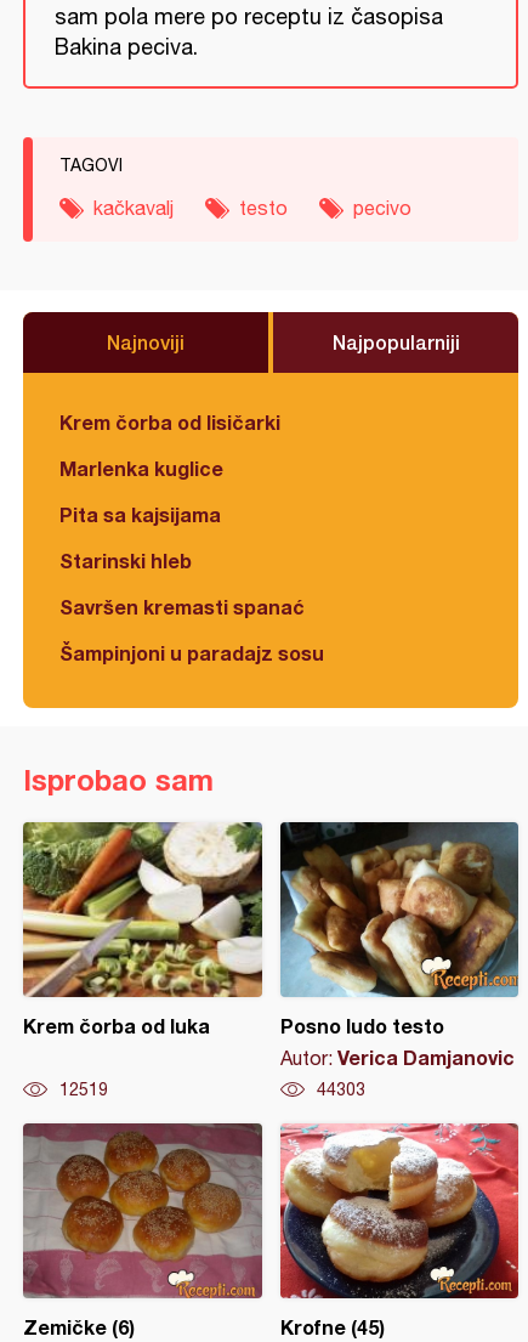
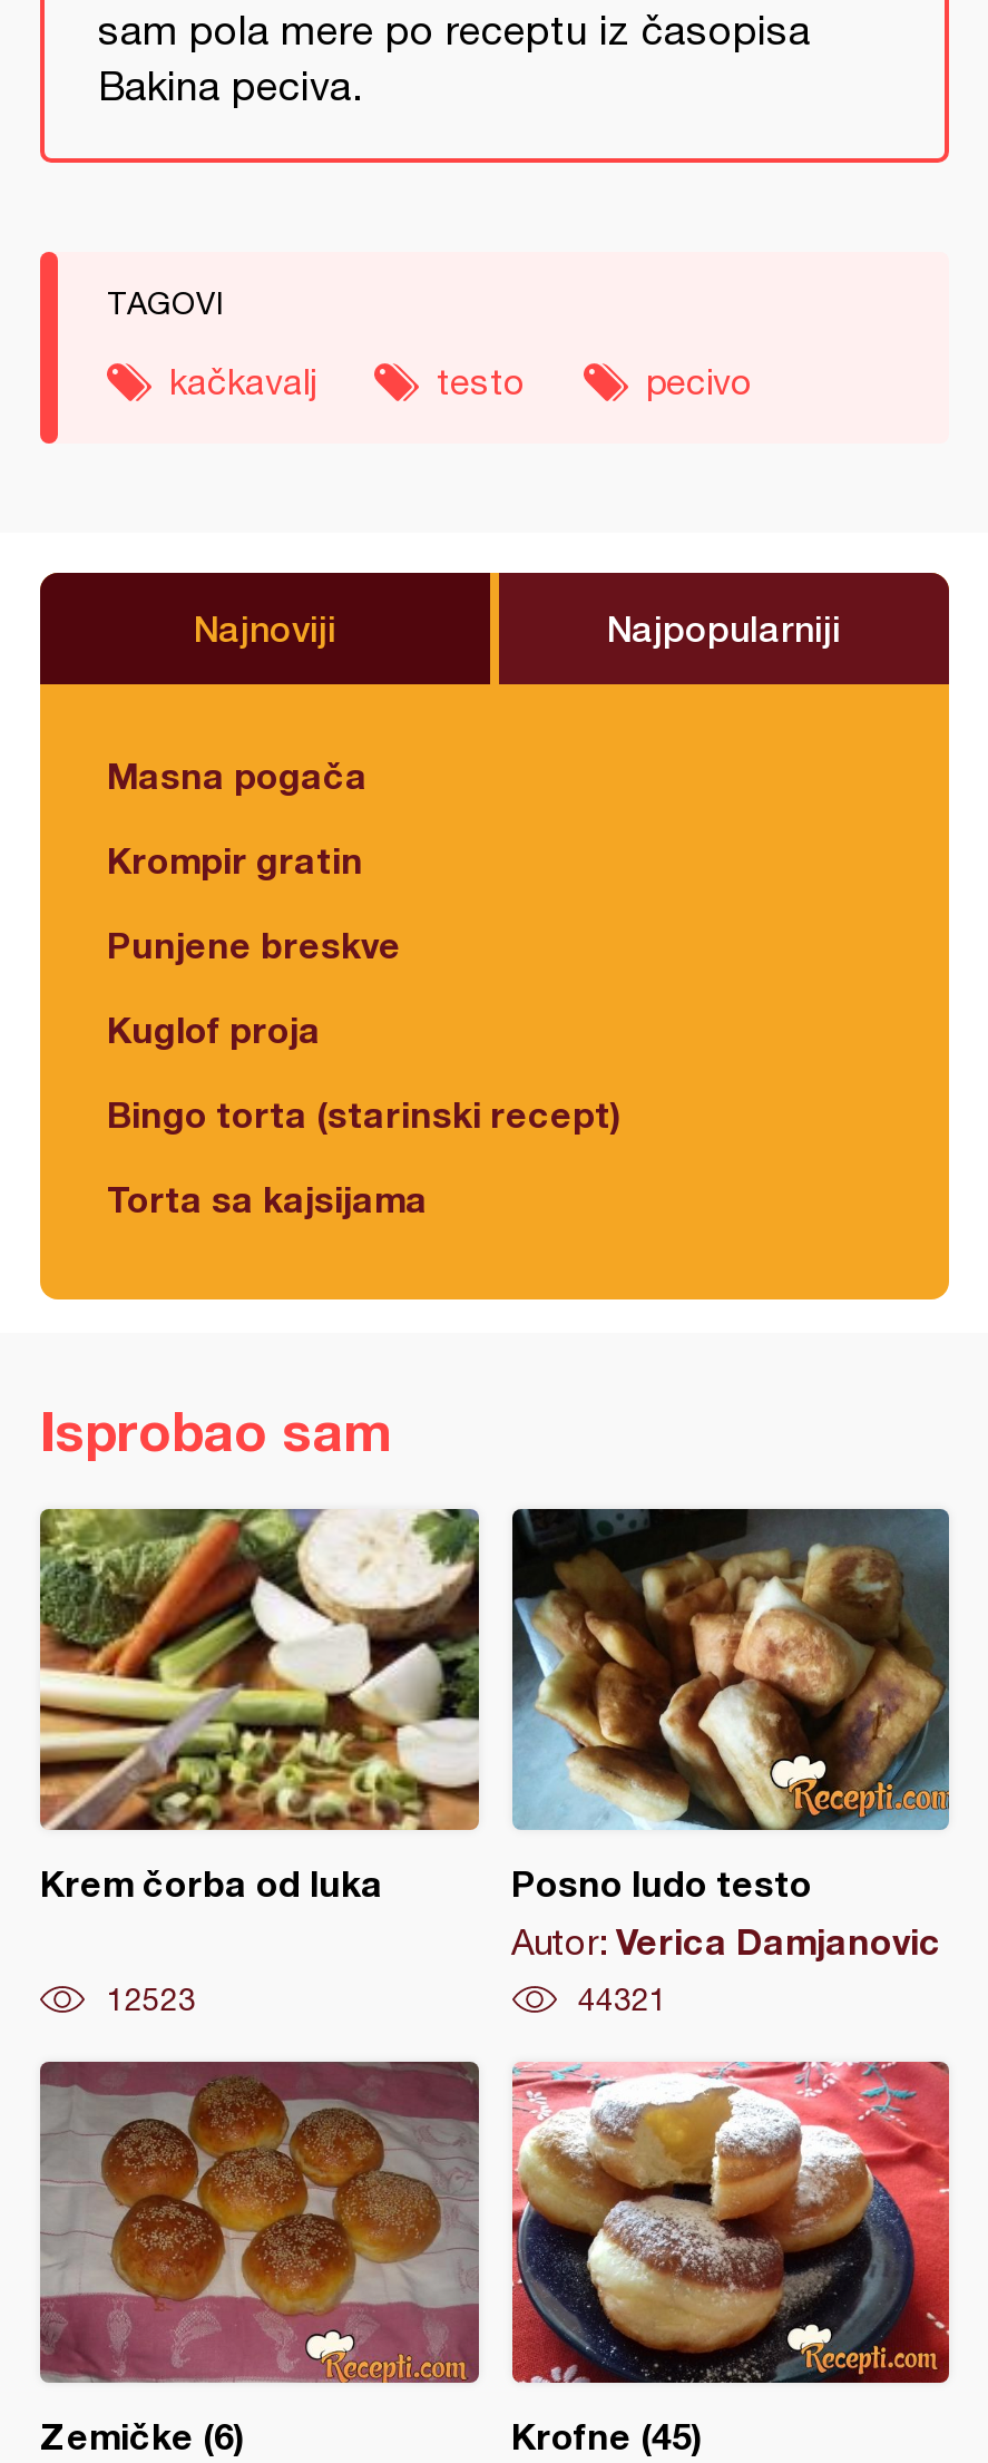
- Krem čorba od lisičarki
+ Masna pogača

- Marlenka kuglice
+ Krompir gratin

- Pita sa kajsijama
+ Punjene breskve

- Starinski hleb
+ Kuglof proja

- Savršen kremasti spanać
+ Bingo torta (starinski recept)

- Šampinjoni u paradajz sosu
+ Torta sa kajsijama

- 12519
+ 12523

- 44303
+ 44321
